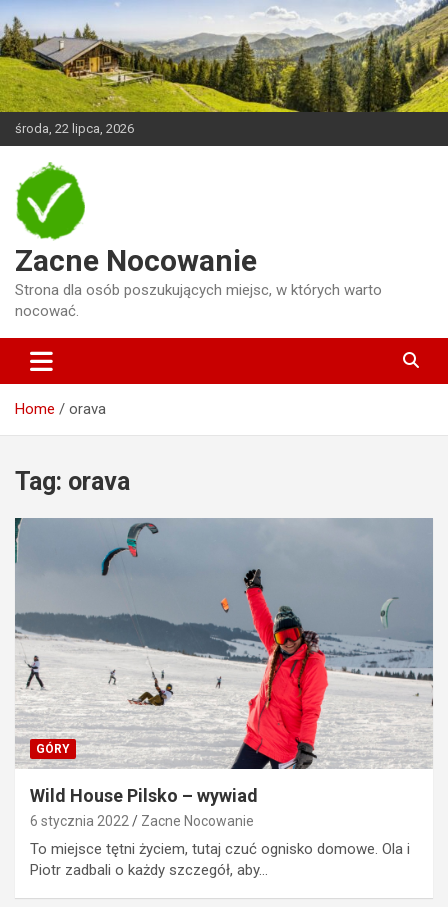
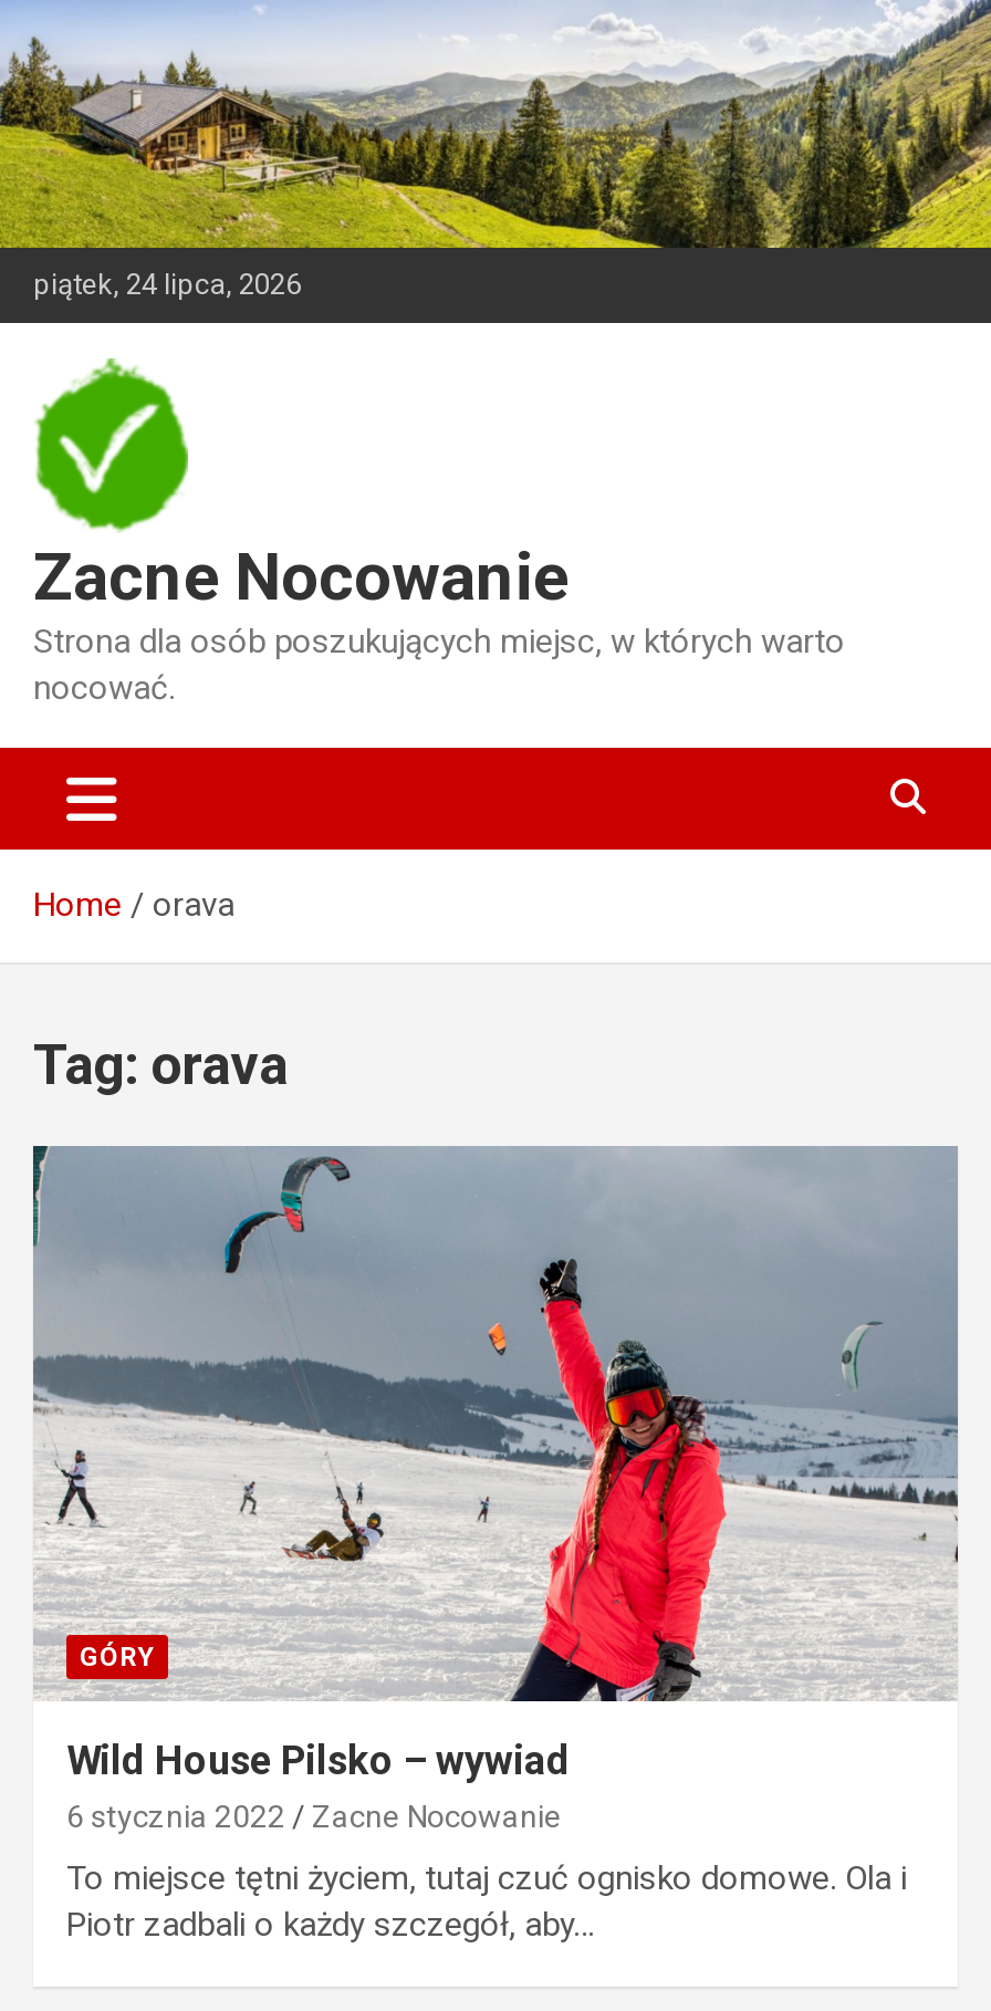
- środa, 22 lipca, 2026
+ piątek, 24 lipca, 2026
